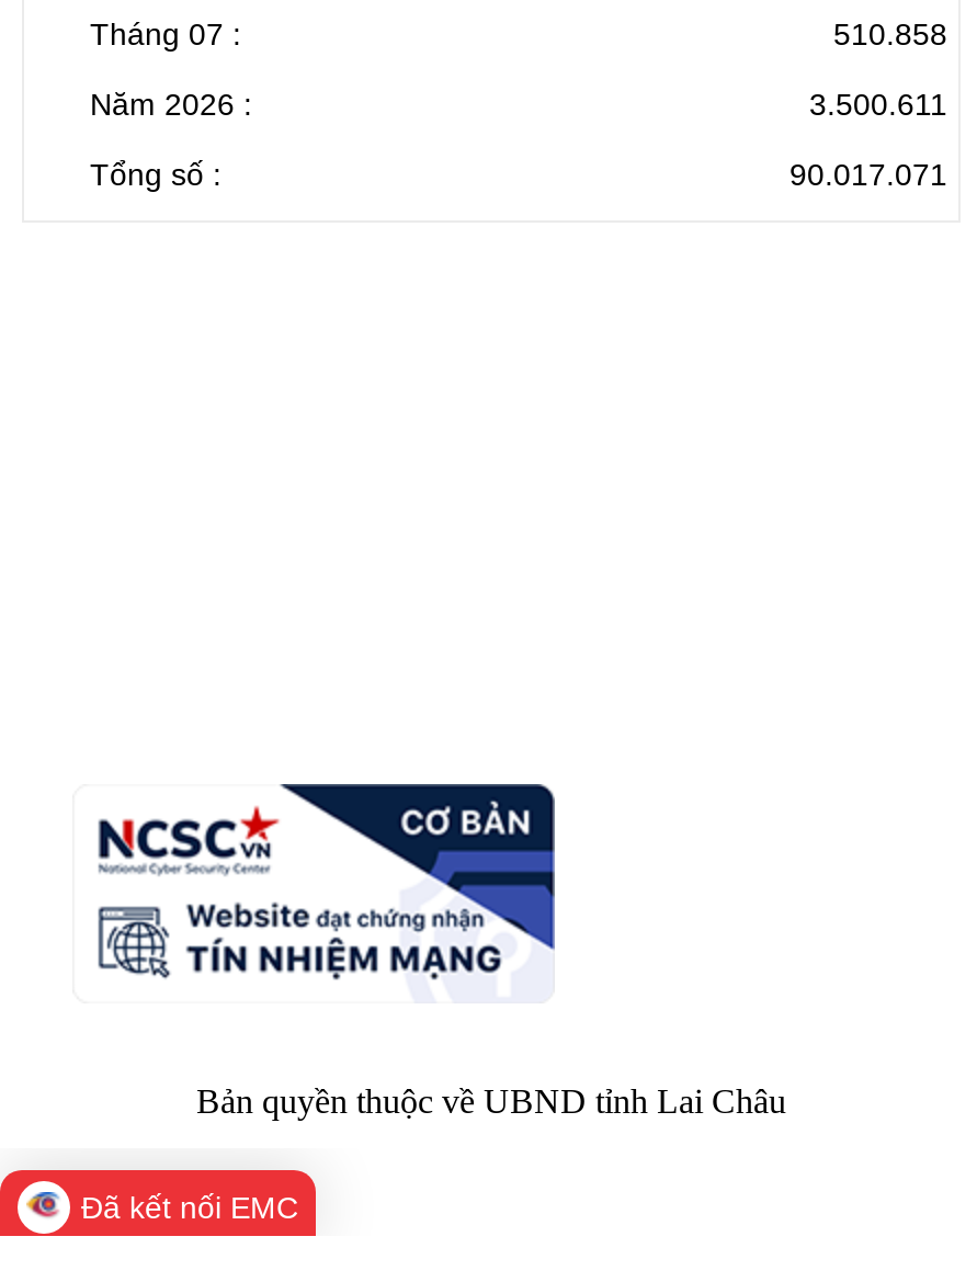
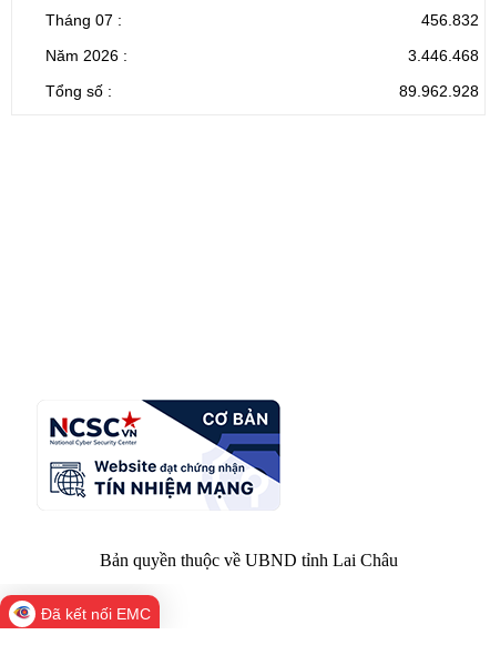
- 510.858
+ 456.832

- 3.500.611
+ 3.446.468

- 90.017.071
+ 89.962.928
